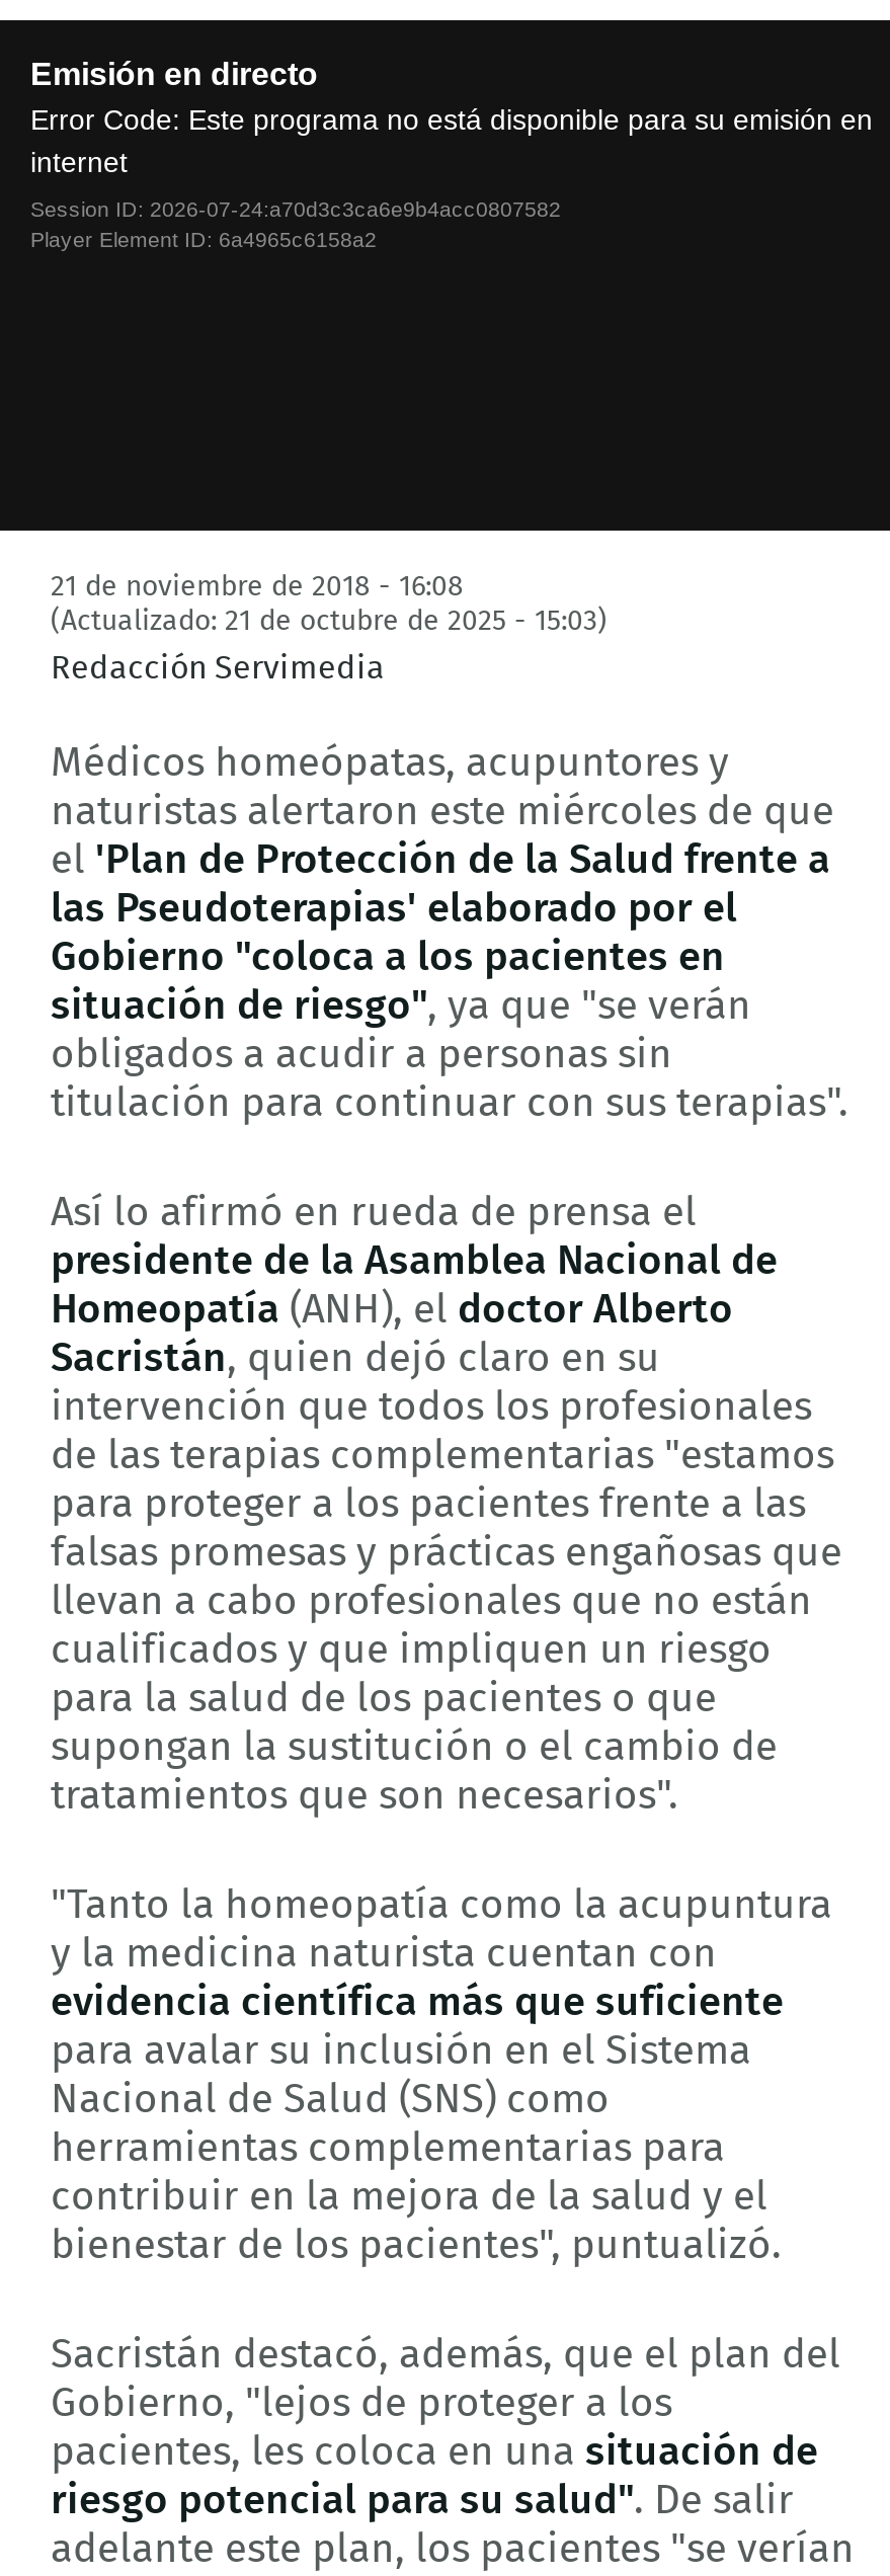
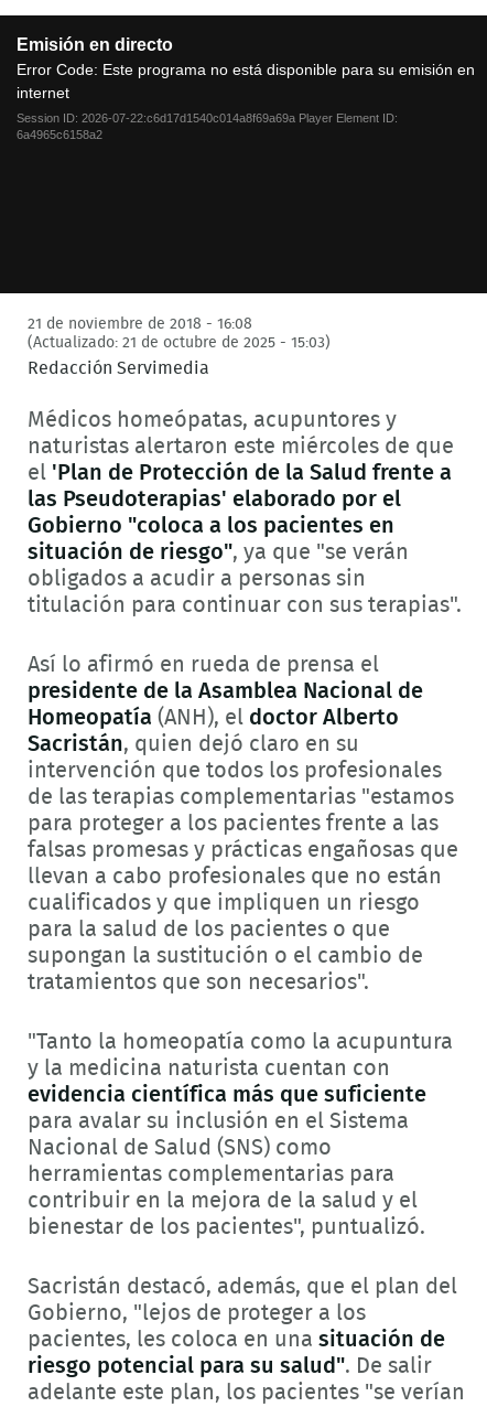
- Session ID: 2026-07-24:a70d3c3ca6e9b4acc0807582
- Player Element ID: 6a4965c6158a2
+ Session ID: 2026-07-22:c6d17d1540c014a8f69a69a Player Element ID:
+ 6a4965c6158a2
